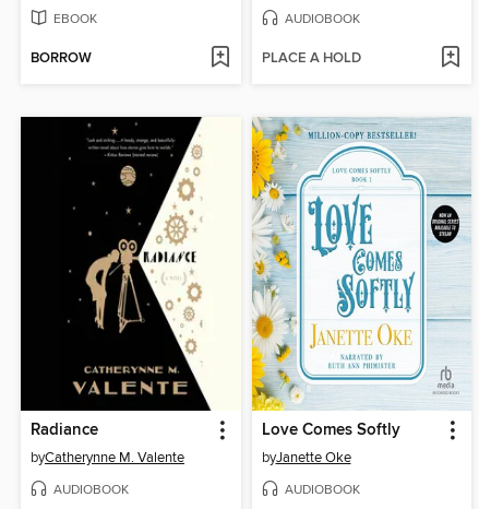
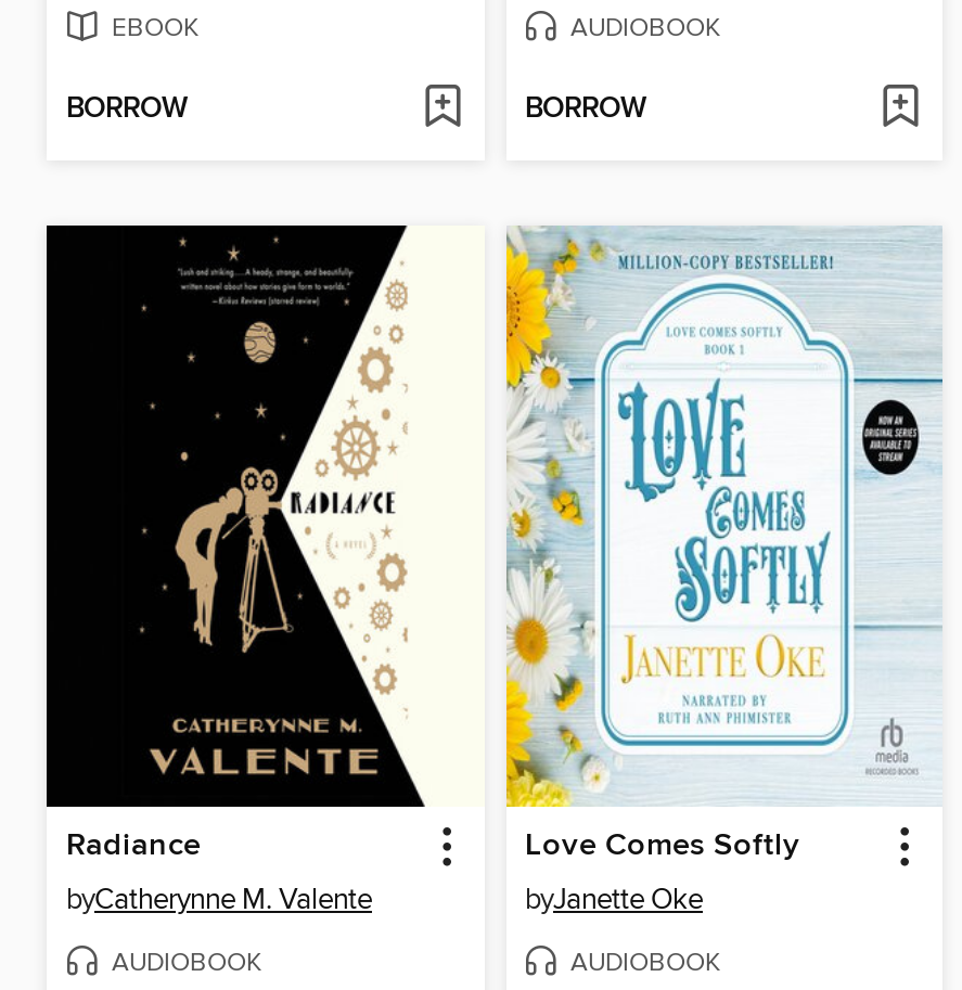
- PLACE A HOLD
+ BORROW
